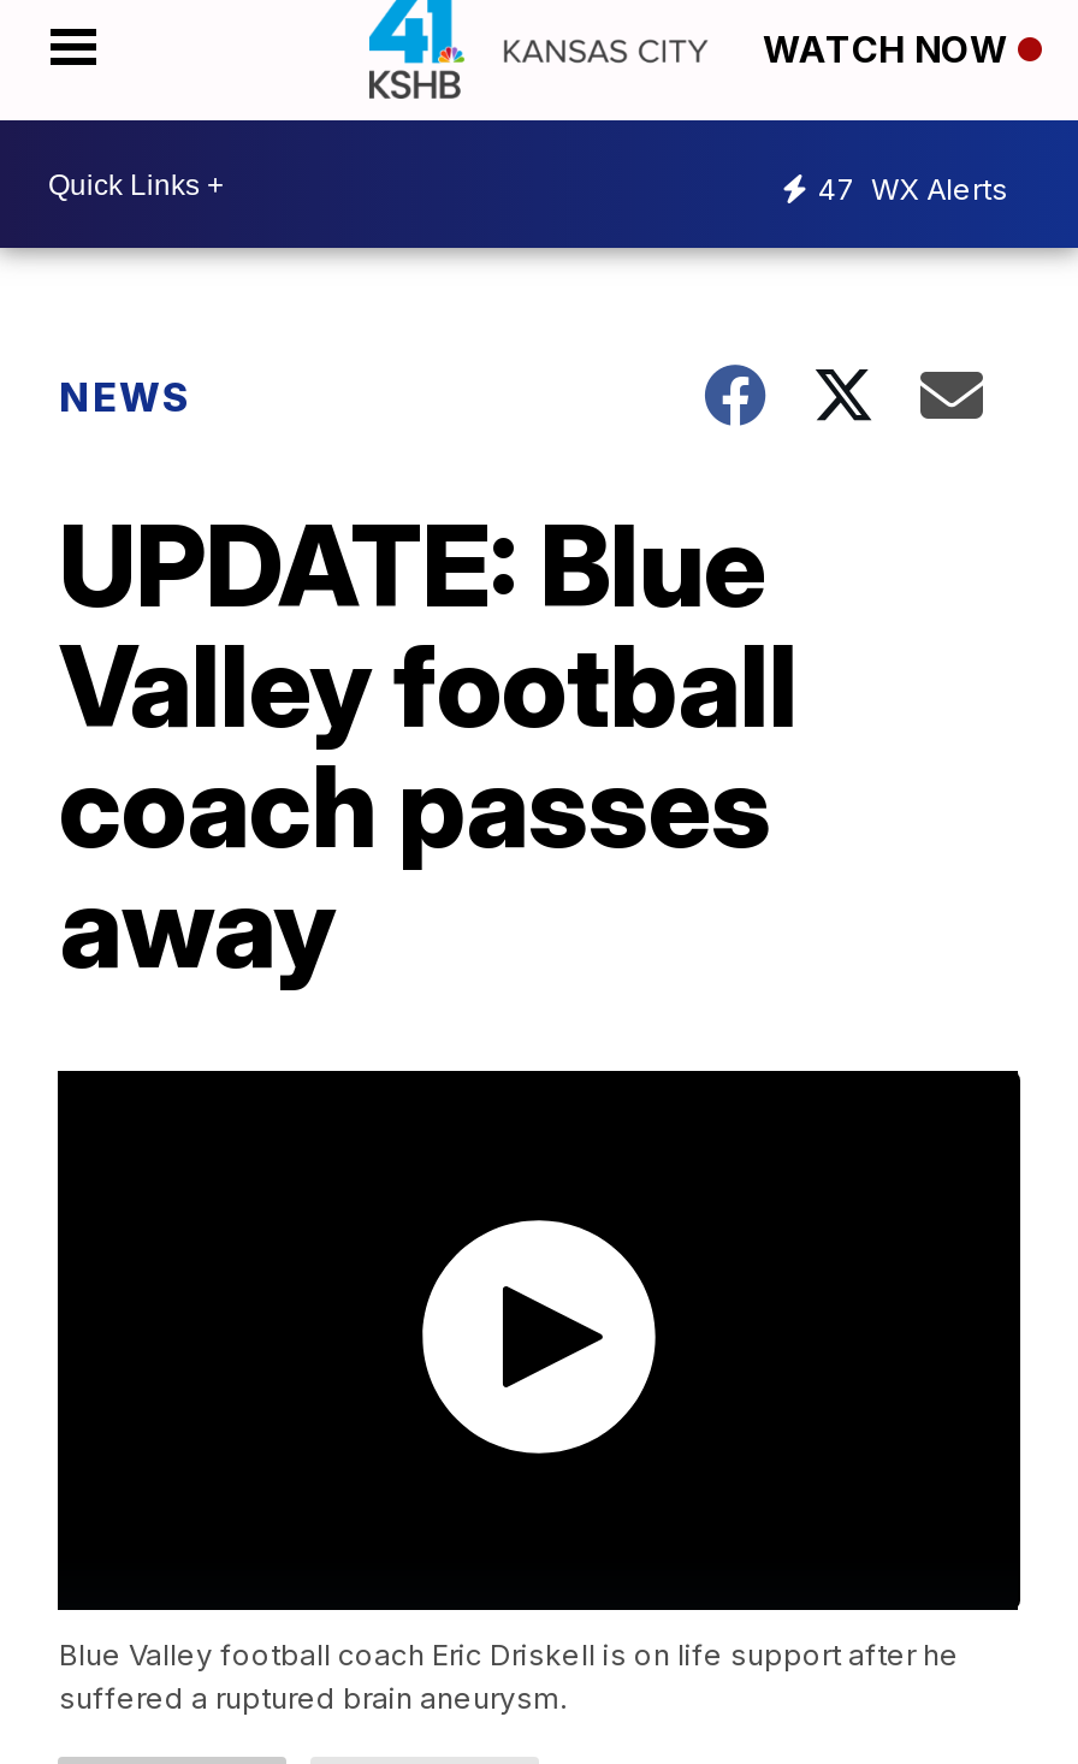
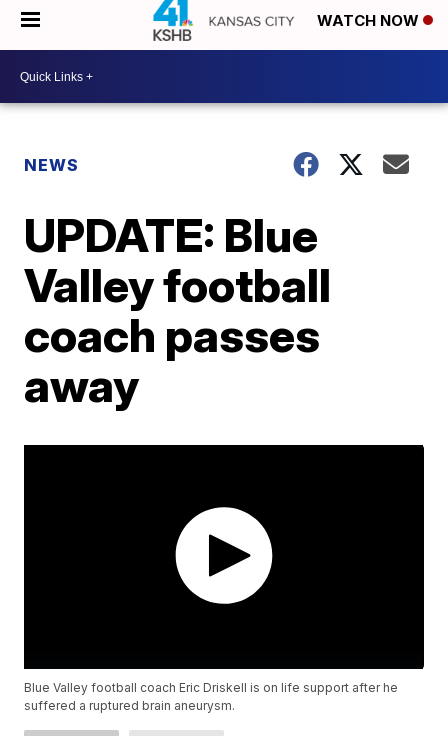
- 47 WX Alerts
